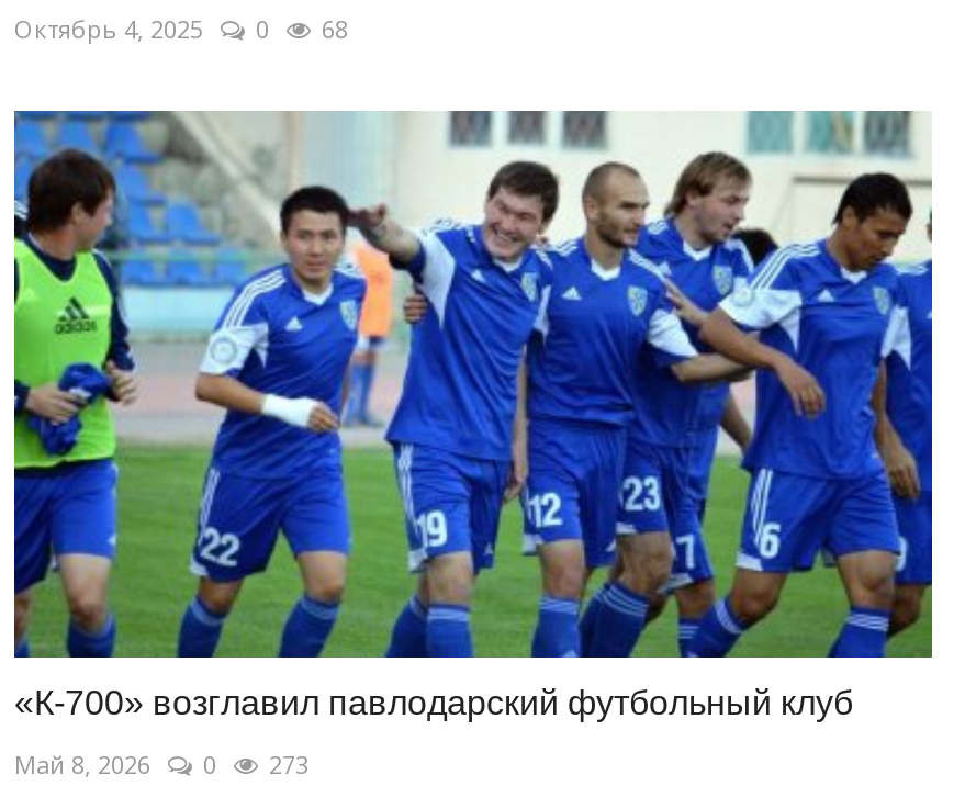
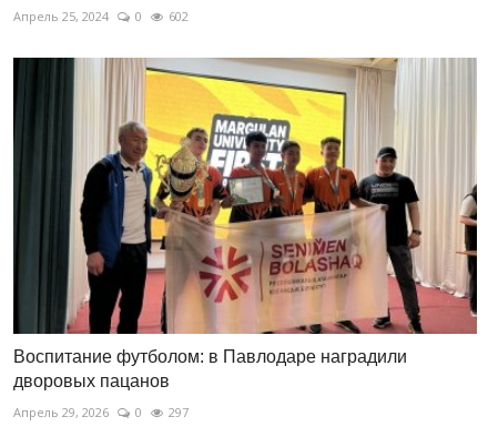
- Октябрь 4, 2025
+ Апрель 25, 2024

- 68
+ 602

- [image]
- «К-700» возглавил павлодарский футбольный клуб
+ [image]
+ Воспитание футболом: в Павлодаре наградили
+ дворовых пацанов

- Май 8, 2026
+ Апрель 29, 2026

- 273
+ 297
